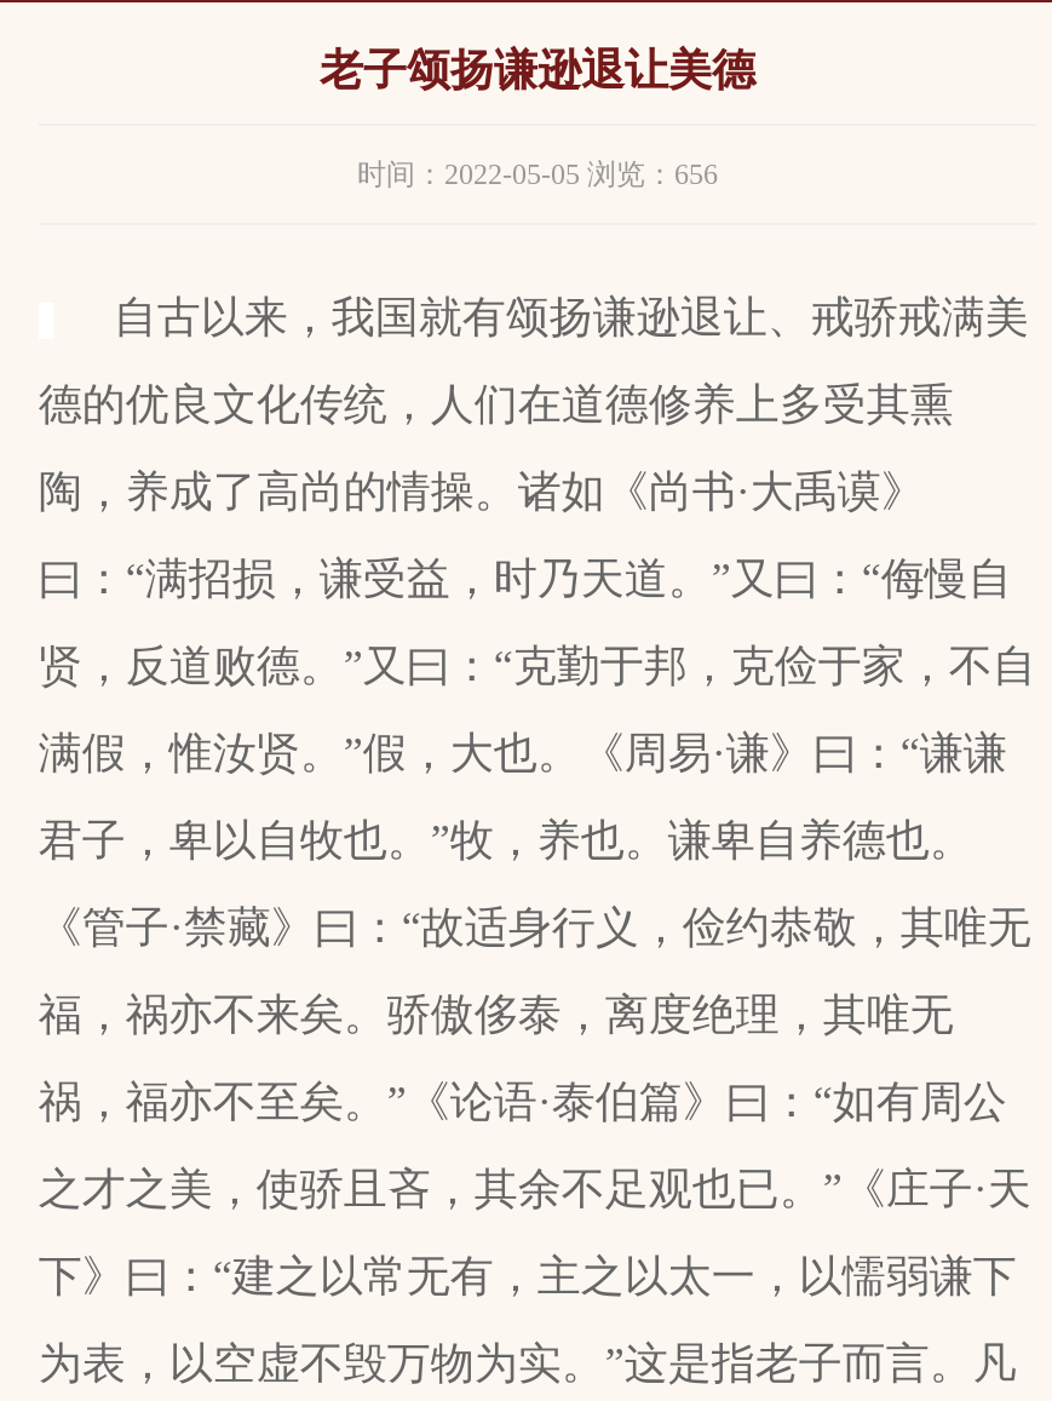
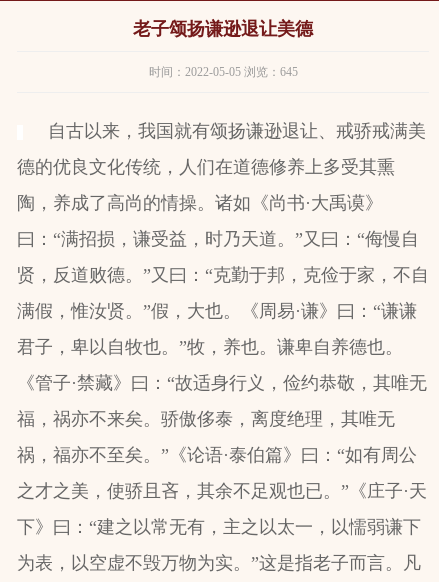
- 时间：2022-05-05 浏览：656
+ 时间：2022-05-05 浏览：645
